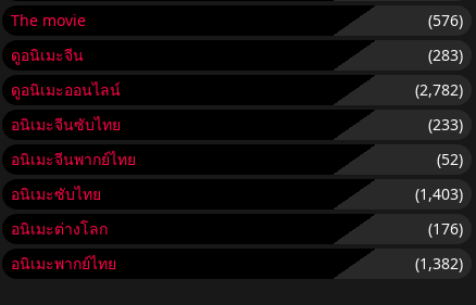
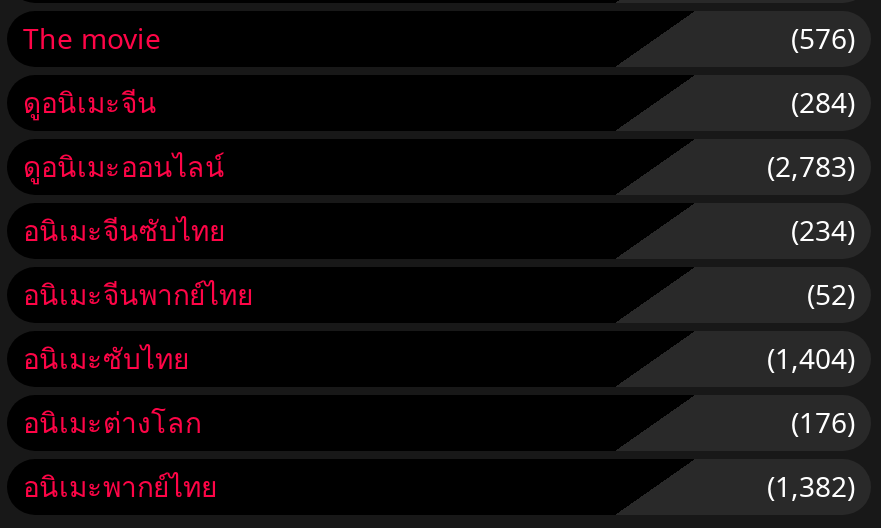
- (283)
+ (284)

- (2,782)
+ (2,783)

- (233)
+ (234)

- (1,403)
+ (1,404)
